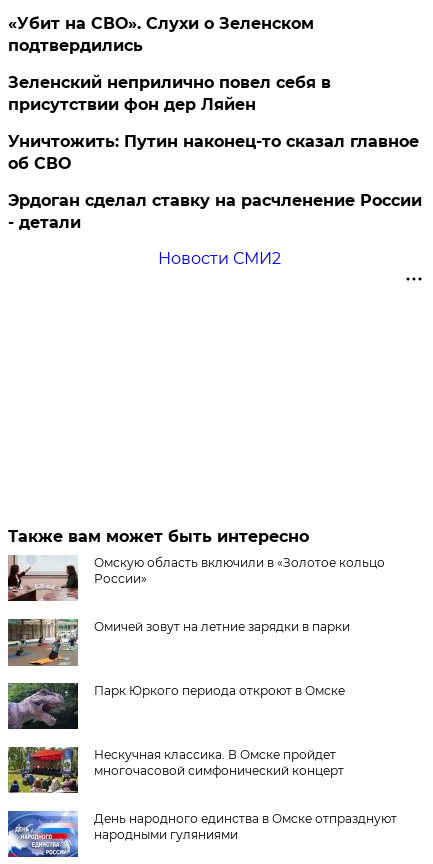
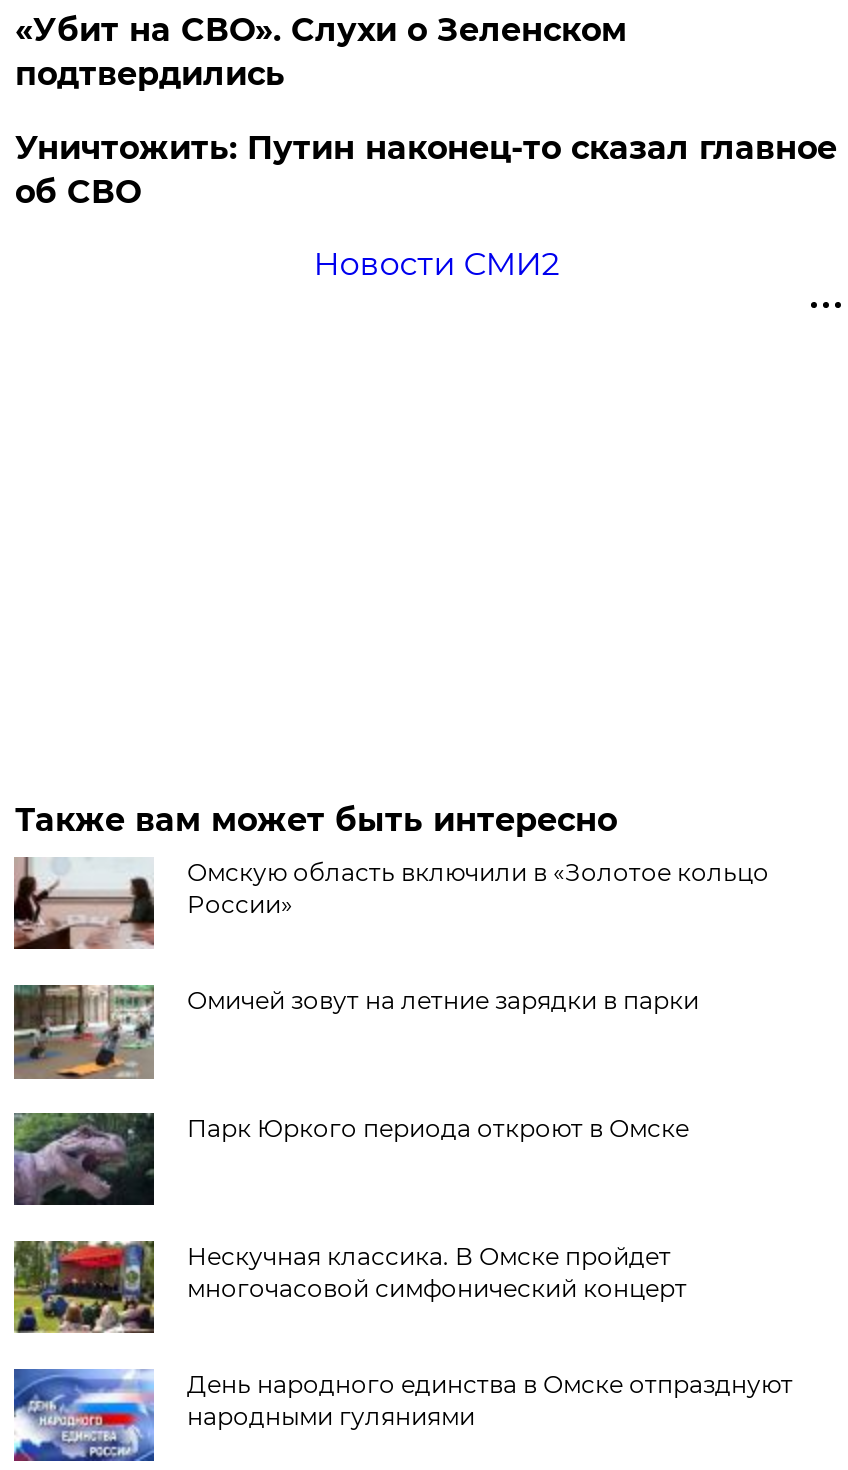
- Зеленский неприлично повел cебя в
- присутствии фон дер Ляйен

- Эрдоган сделал ставку на расчленение России
- - детали
